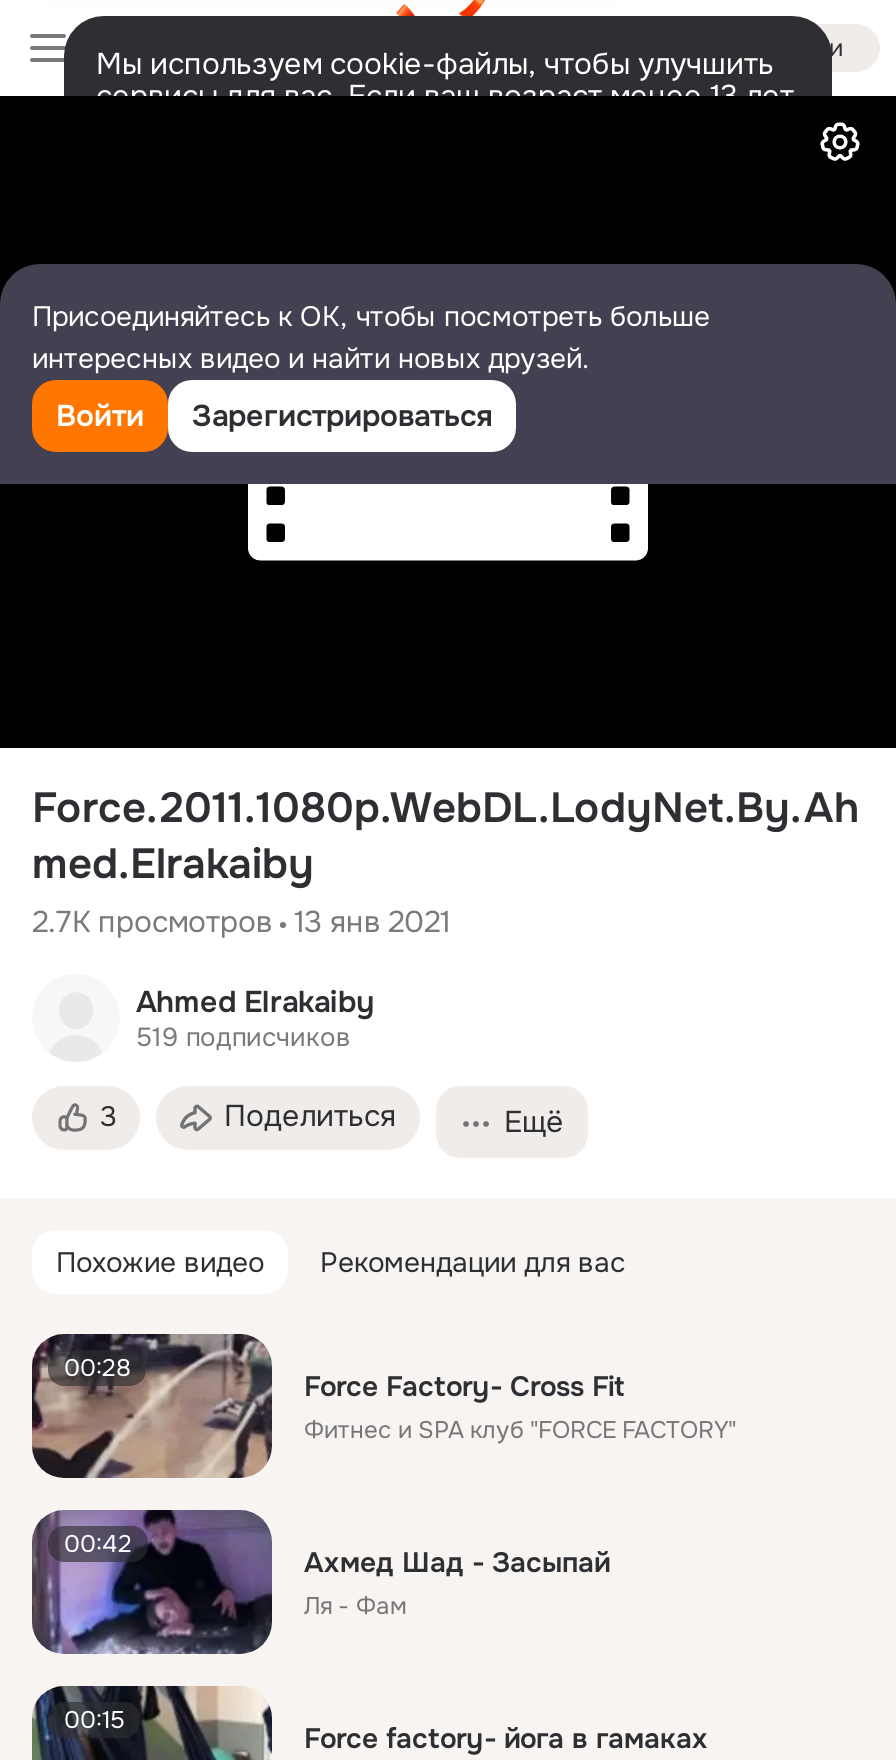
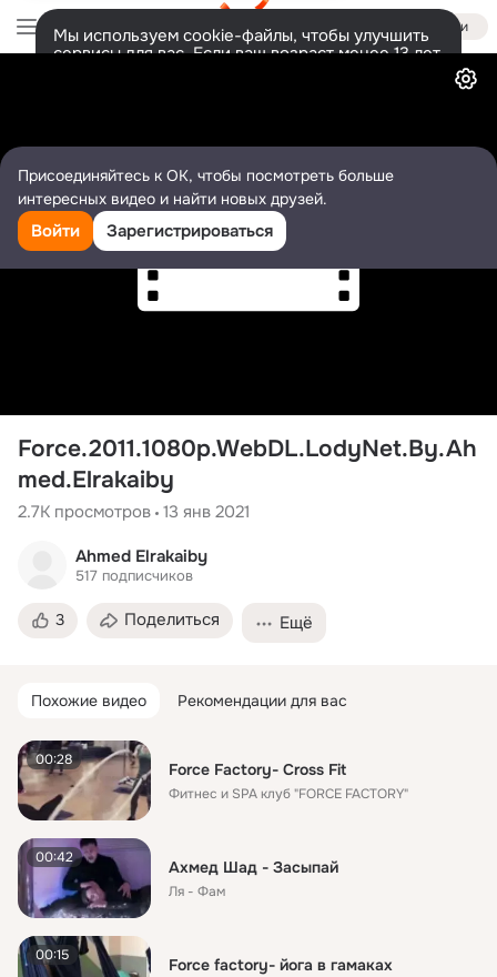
- 519 подписчиков
+ 517 подписчиков
